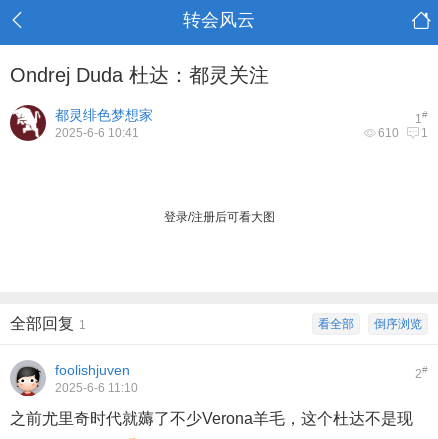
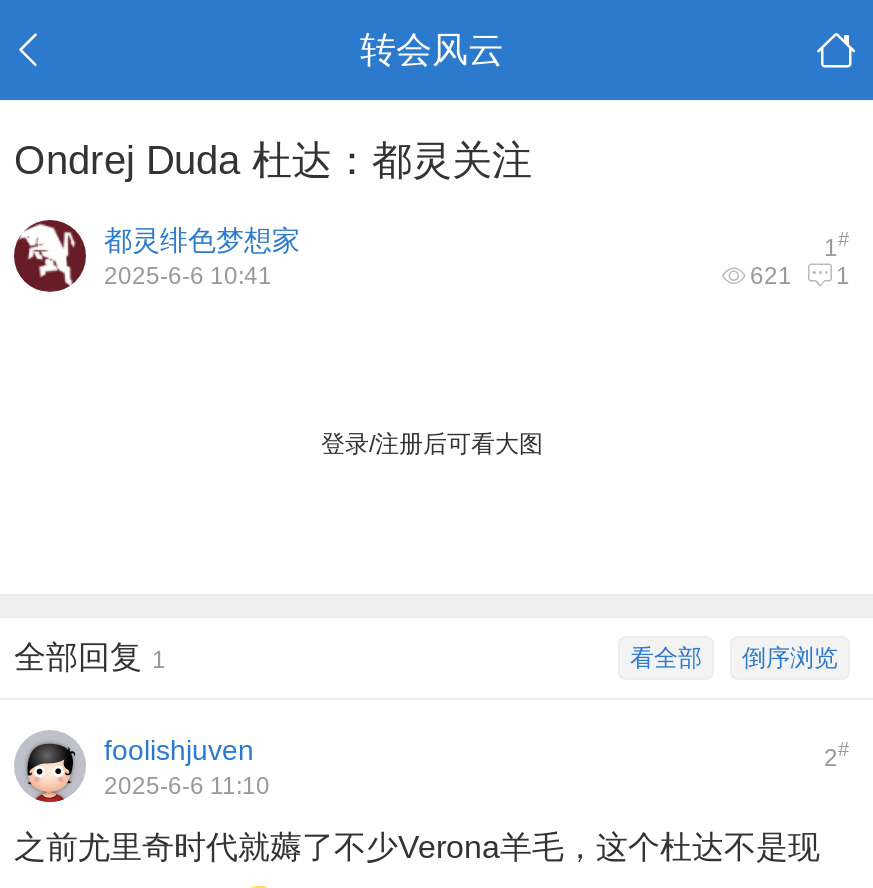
- 610 1
+ 621 1
